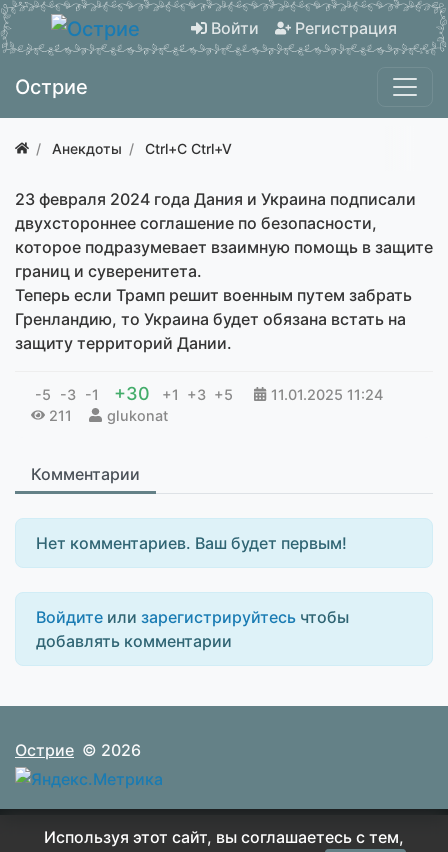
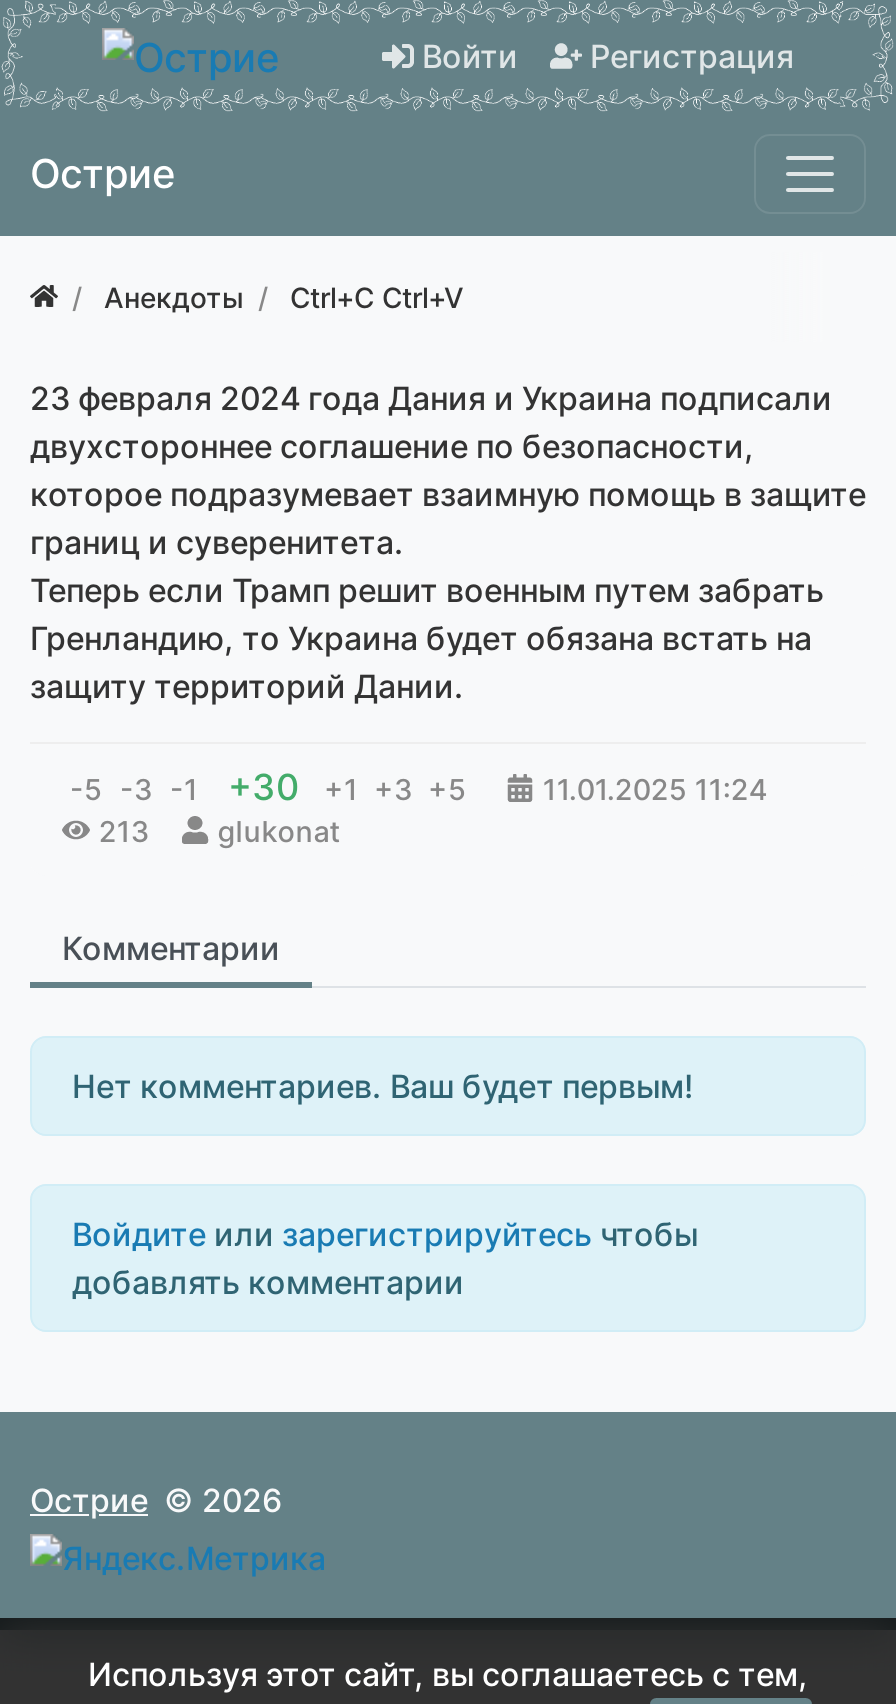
- 211
+ 213
